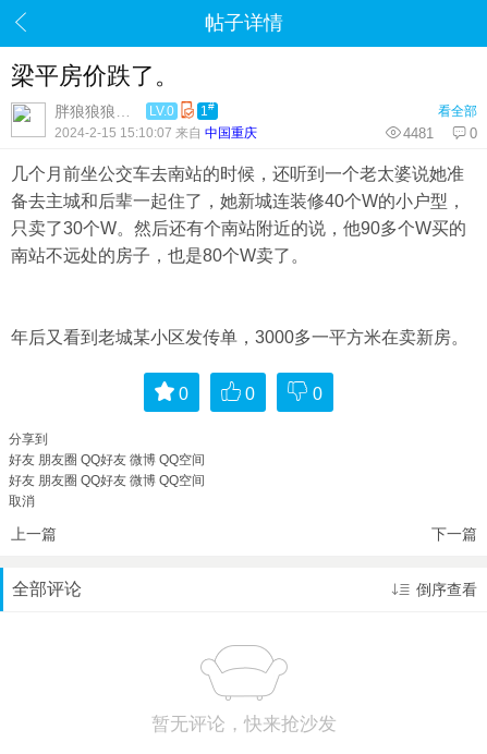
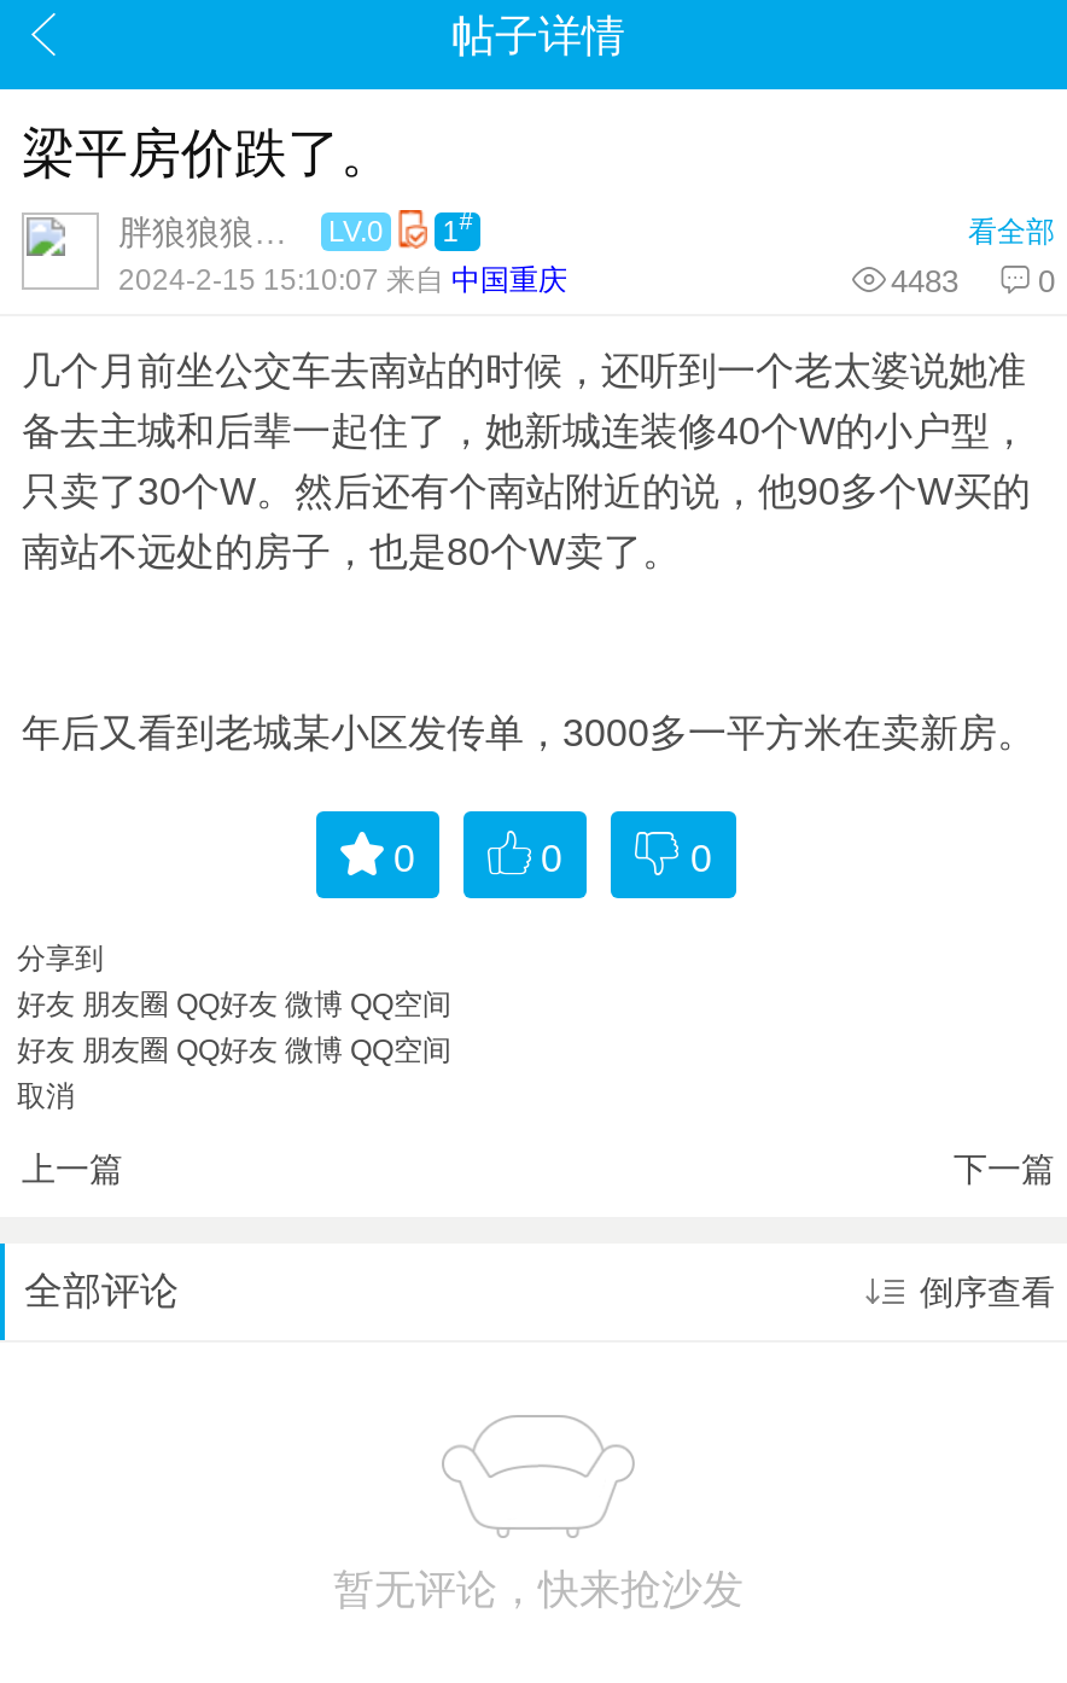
- 4481
+ 4483
